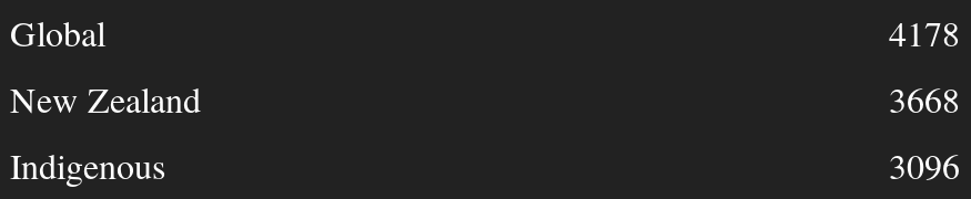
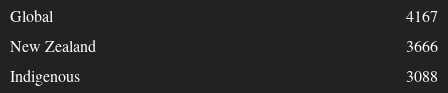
- 4178
+ 4167

- 3668
+ 3666

- 3096
+ 3088
